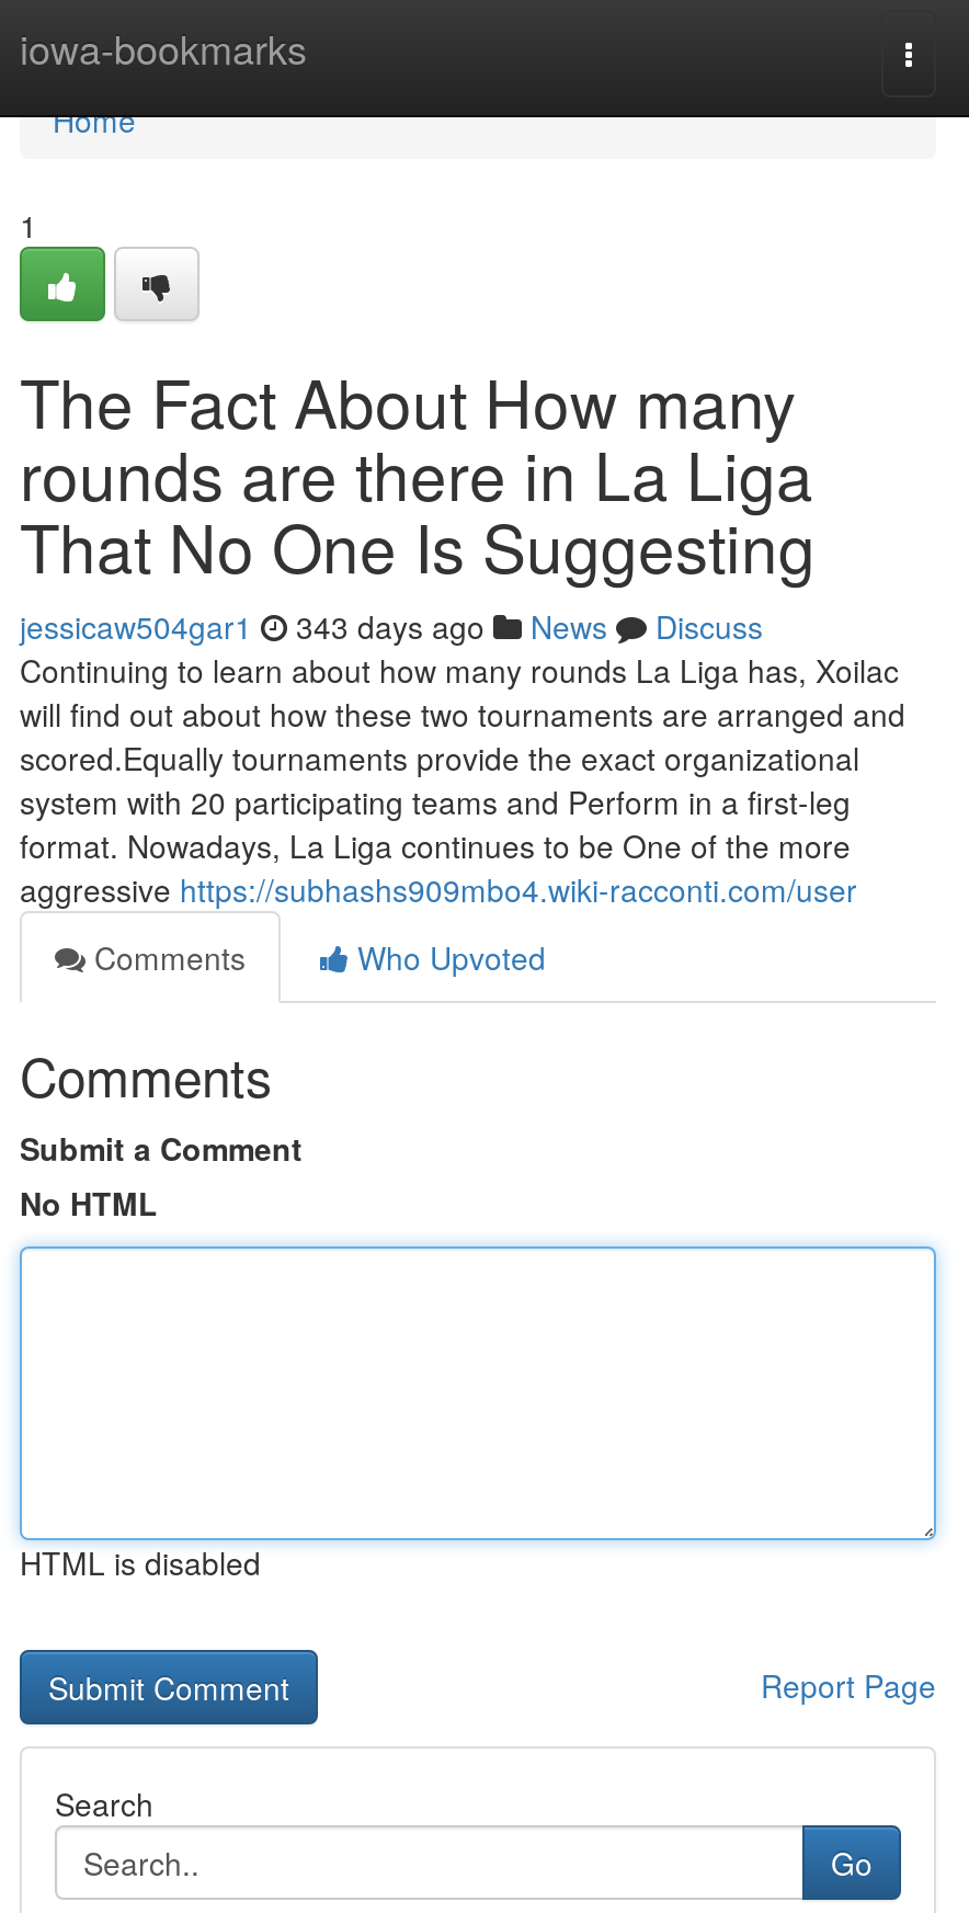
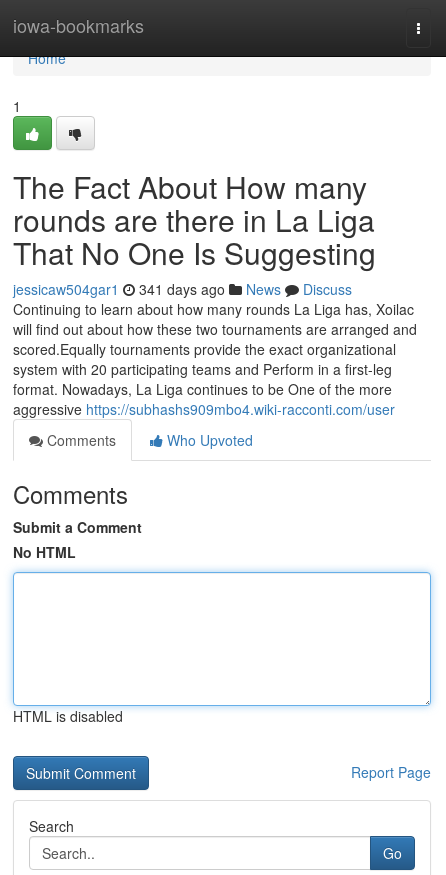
- jessicaw504gar1 343 days ago News Discuss
+ jessicaw504gar1 341 days ago News Discuss
